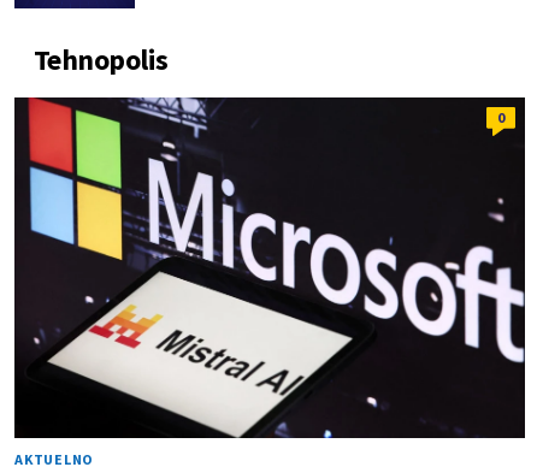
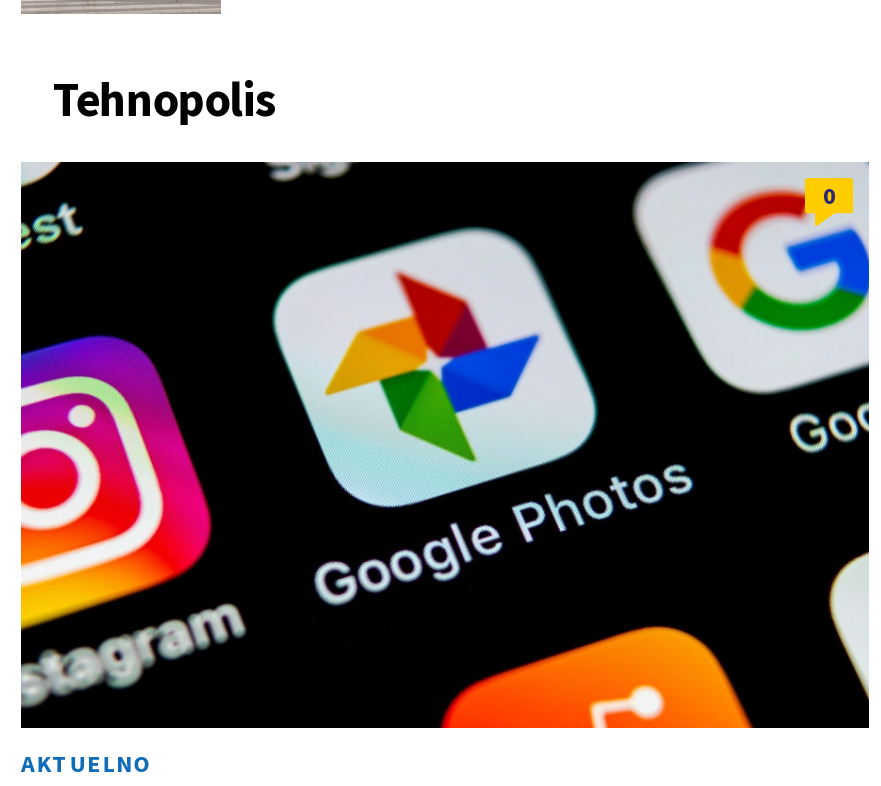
- [image]
+ [image]
